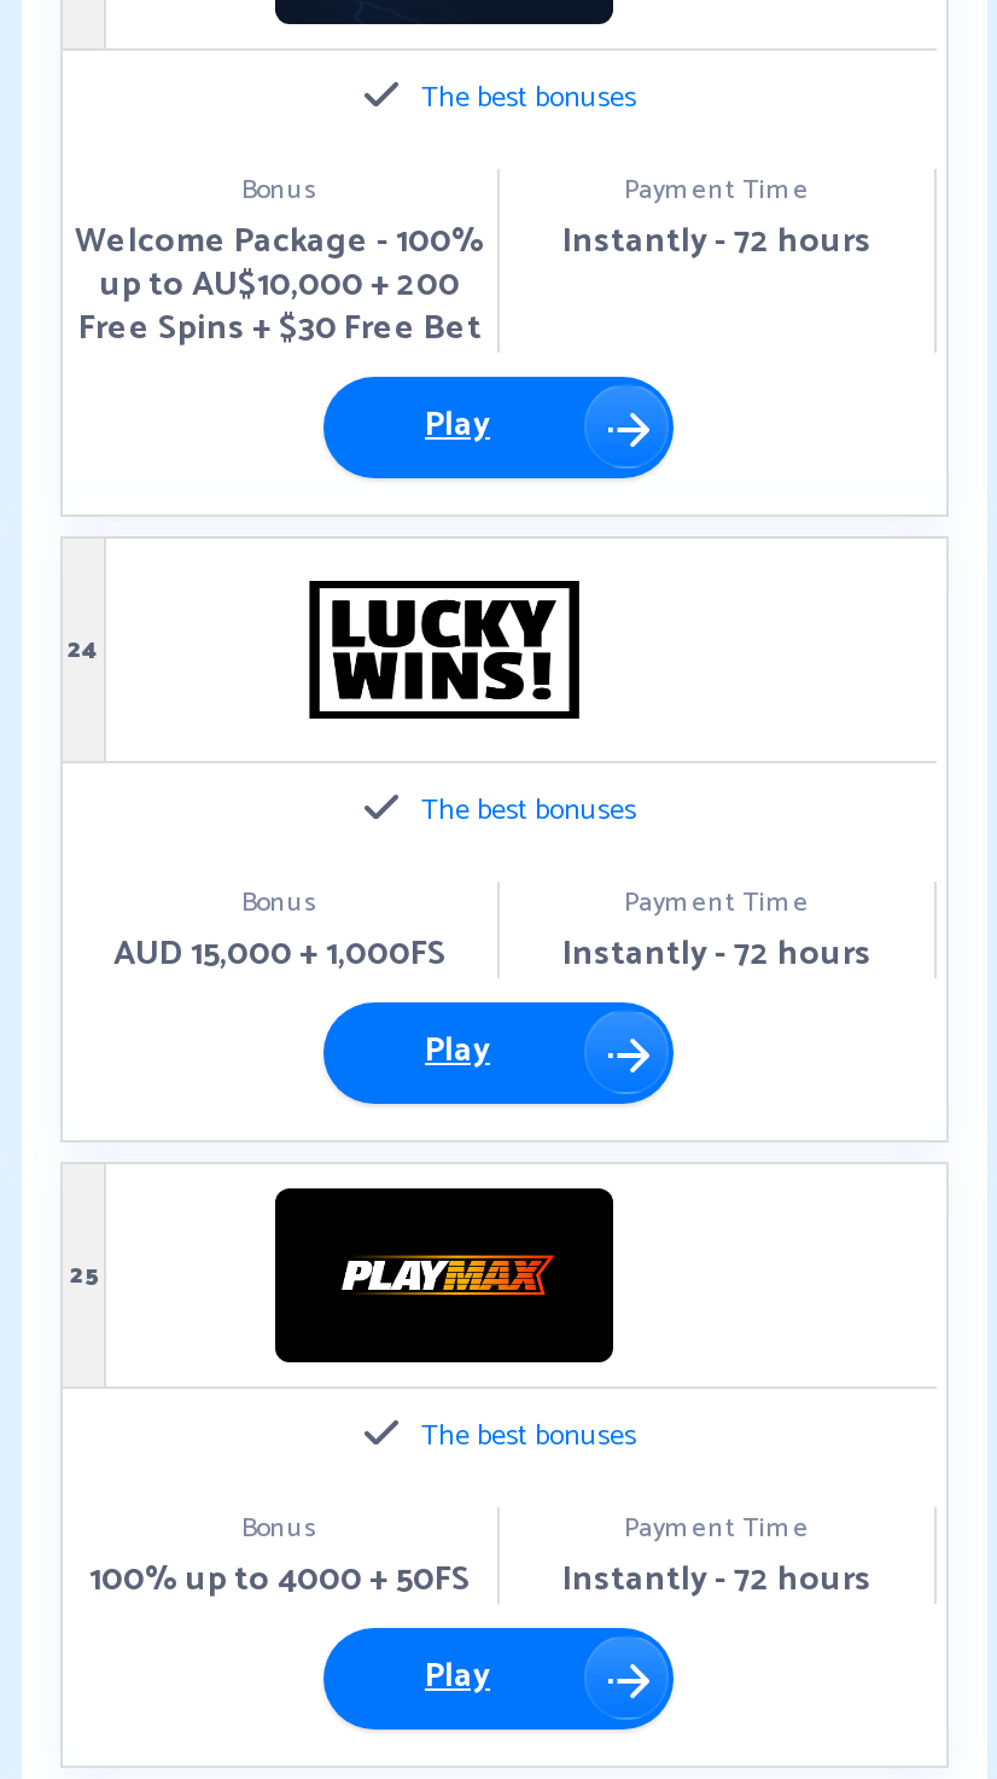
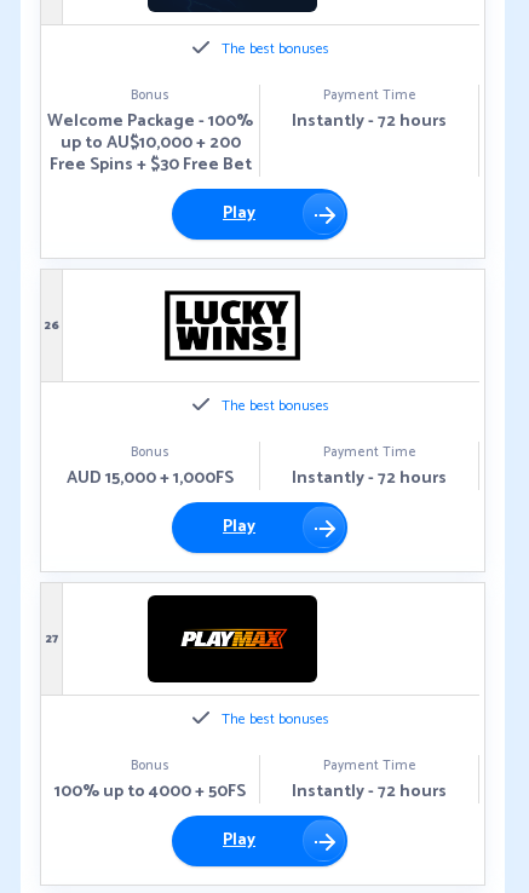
- 24
+ 26

- 25
+ 27
